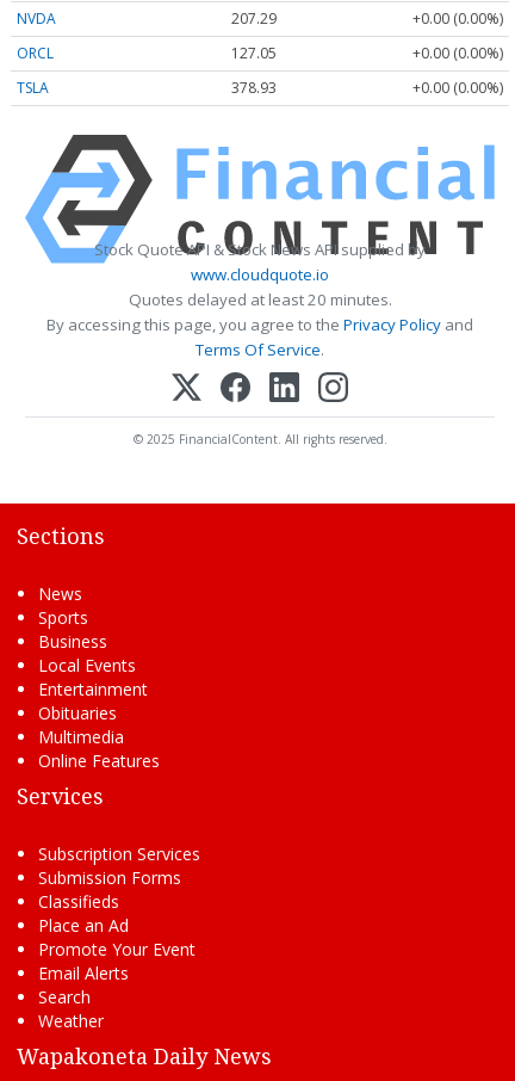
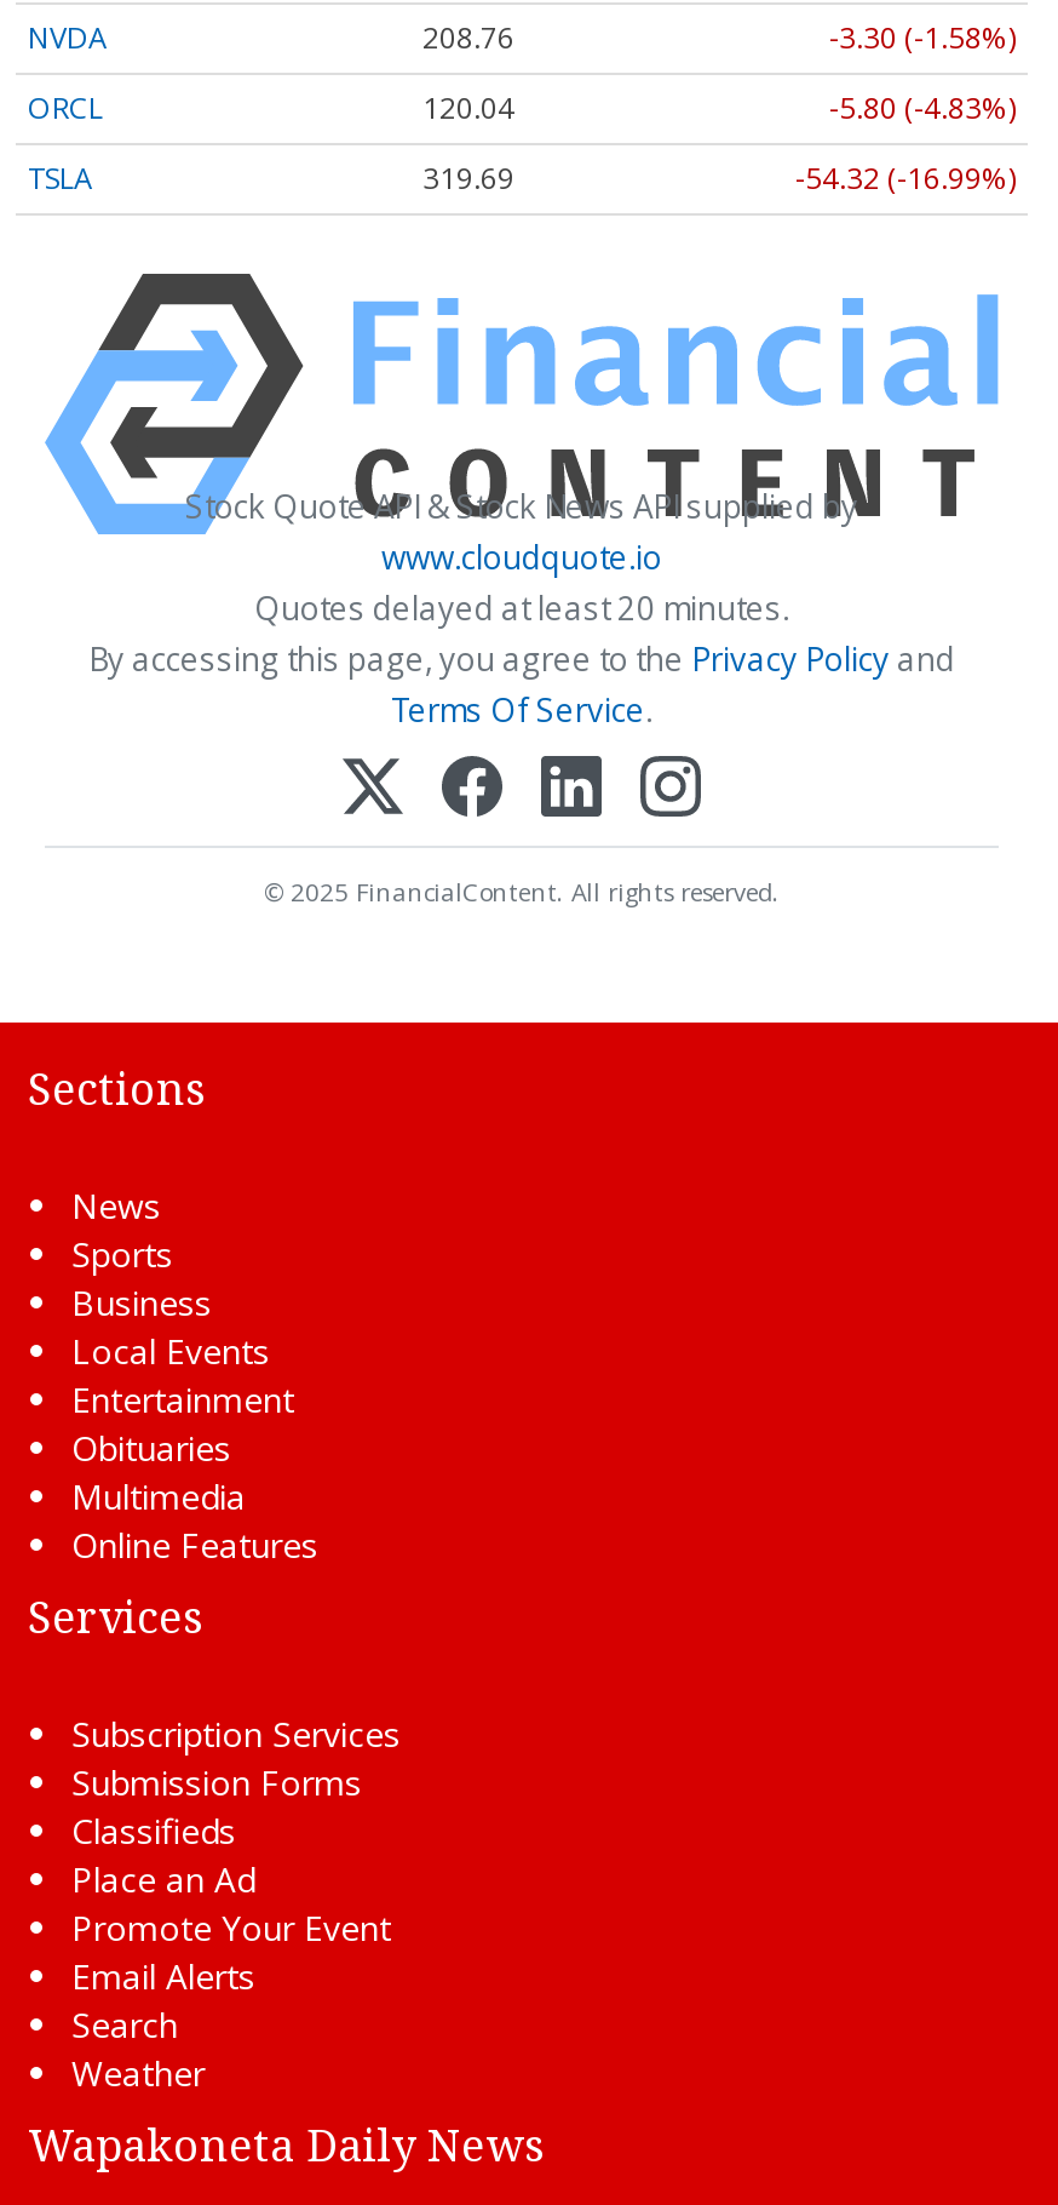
- 207.29
+ 208.76

- +0.00 (0.00%)
+ -3.30 (-1.58%)

- 127.05
+ 120.04

- +0.00 (0.00%)
+ -5.80 (-4.83%)

- 378.93
+ 319.69

- +0.00 (0.00%)
+ -54.32 (-16.99%)
